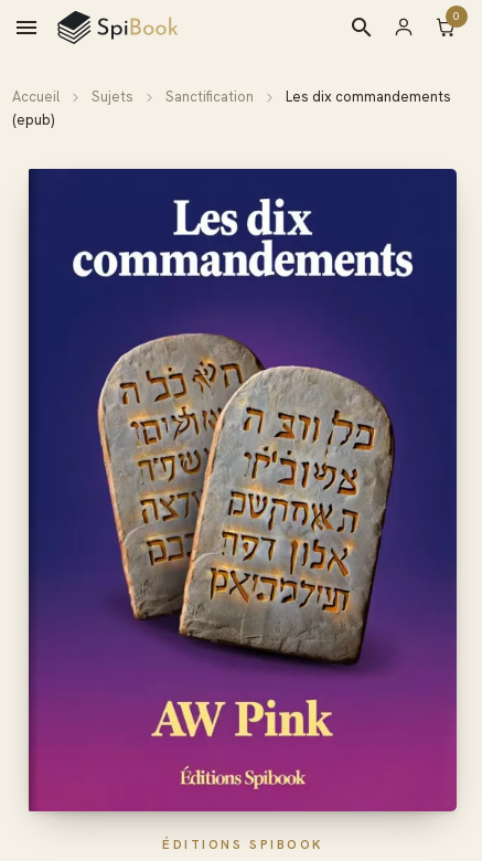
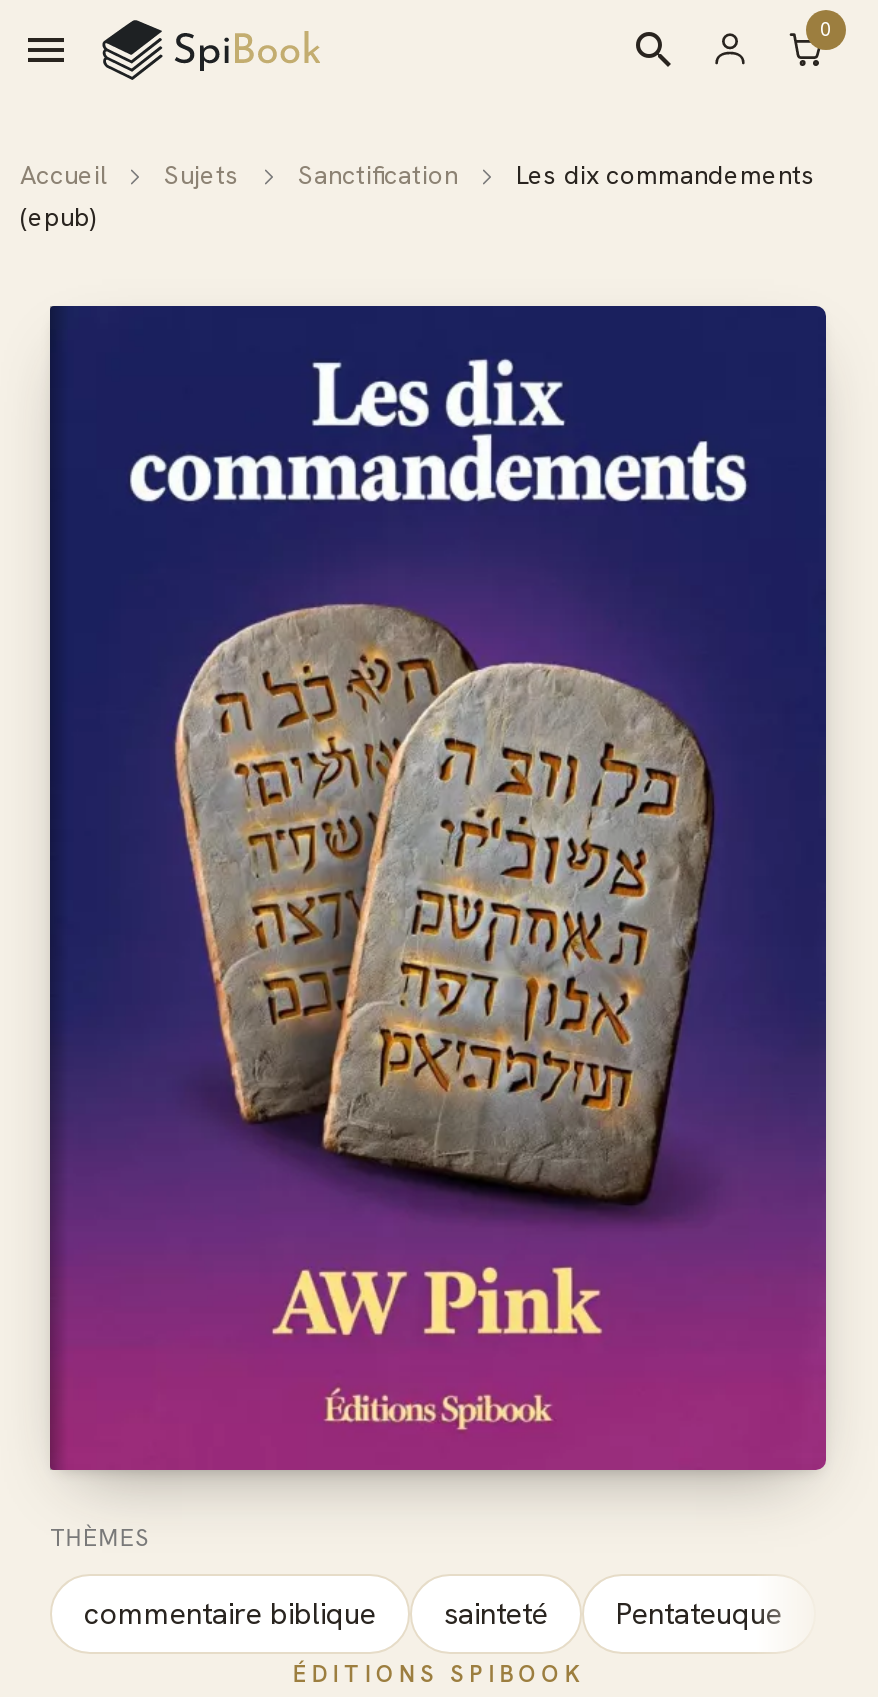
+ THÈMES
+ commentaire biblique
+ sainteté
+ Pentateuque
